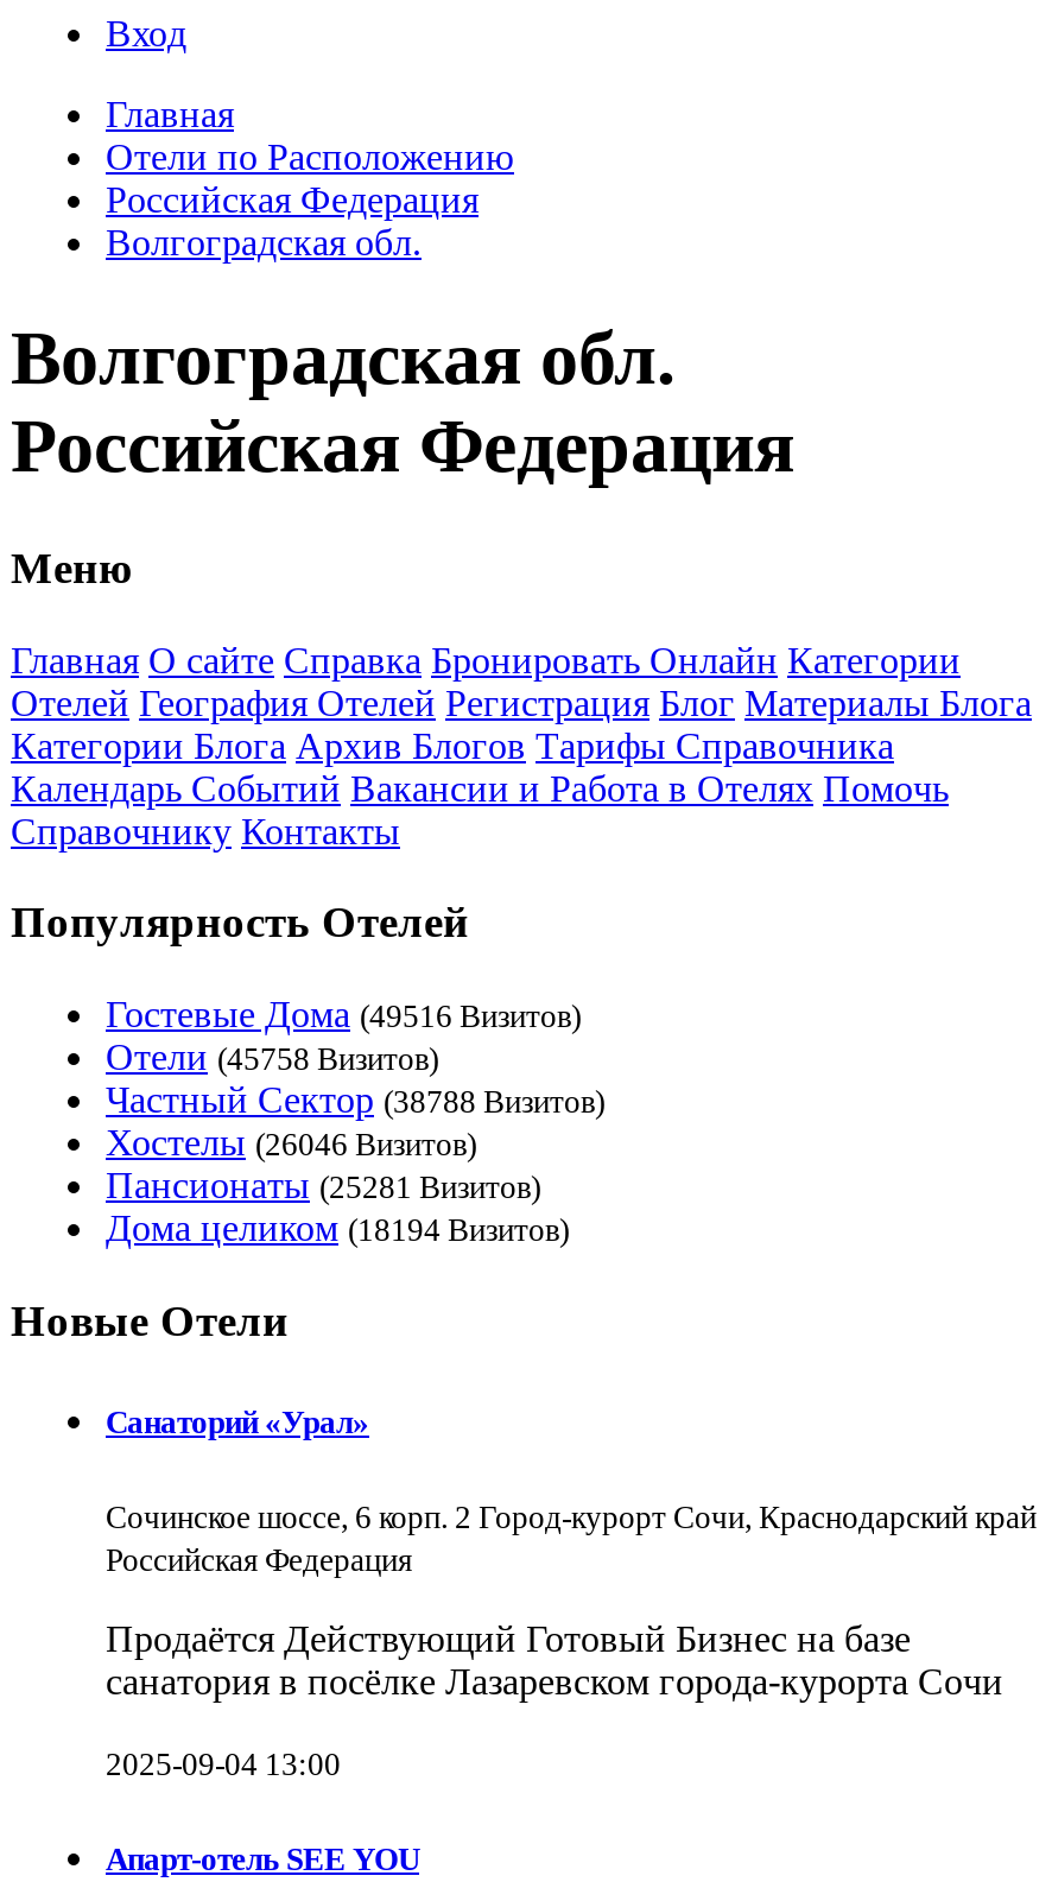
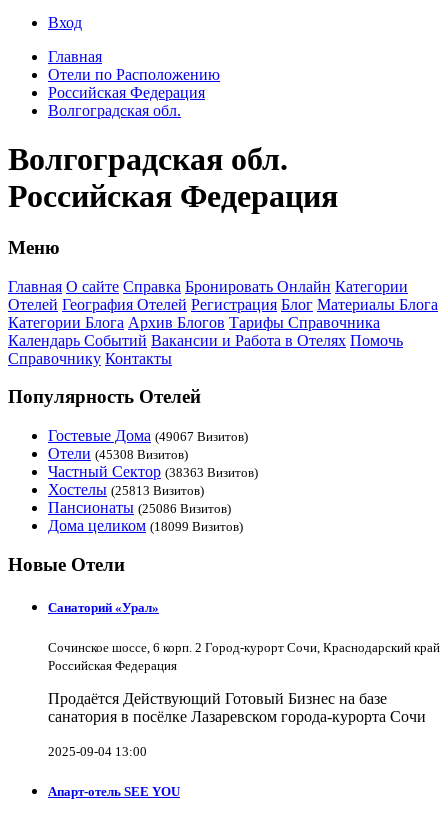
- Гостевые Дома (49516 Визитов)
+ Гостевые Дома (49067 Визитов)

- Отели (45758 Визитов)
+ Отели (45308 Визитов)

- Частный Сектор (38788 Визитов)
+ Частный Сектор (38363 Визитов)

- Хостелы (26046 Визитов)
+ Хостелы (25813 Визитов)

- Пансионаты (25281 Визитов)
+ Пансионаты (25086 Визитов)

- Дома целиком (18194 Визитов)
+ Дома целиком (18099 Визитов)
